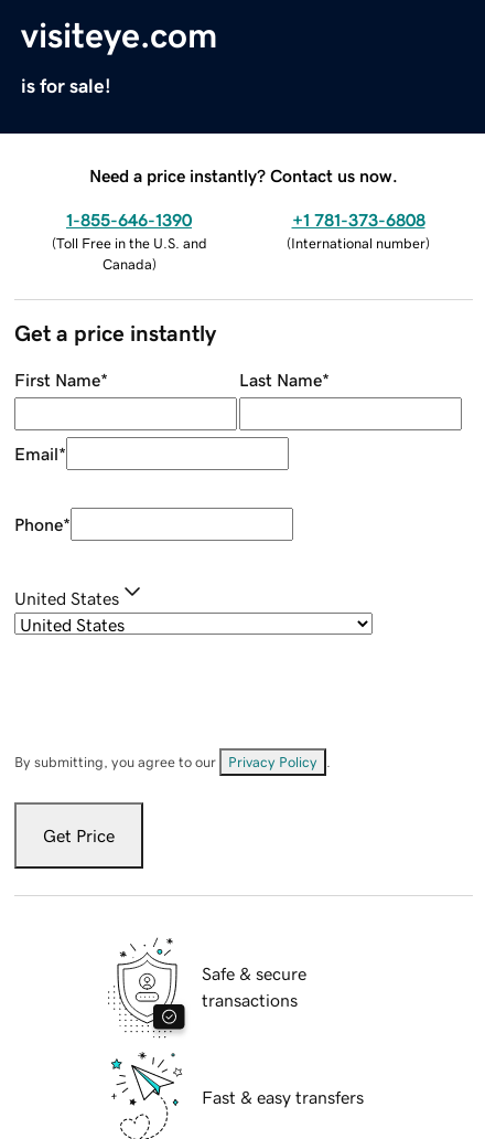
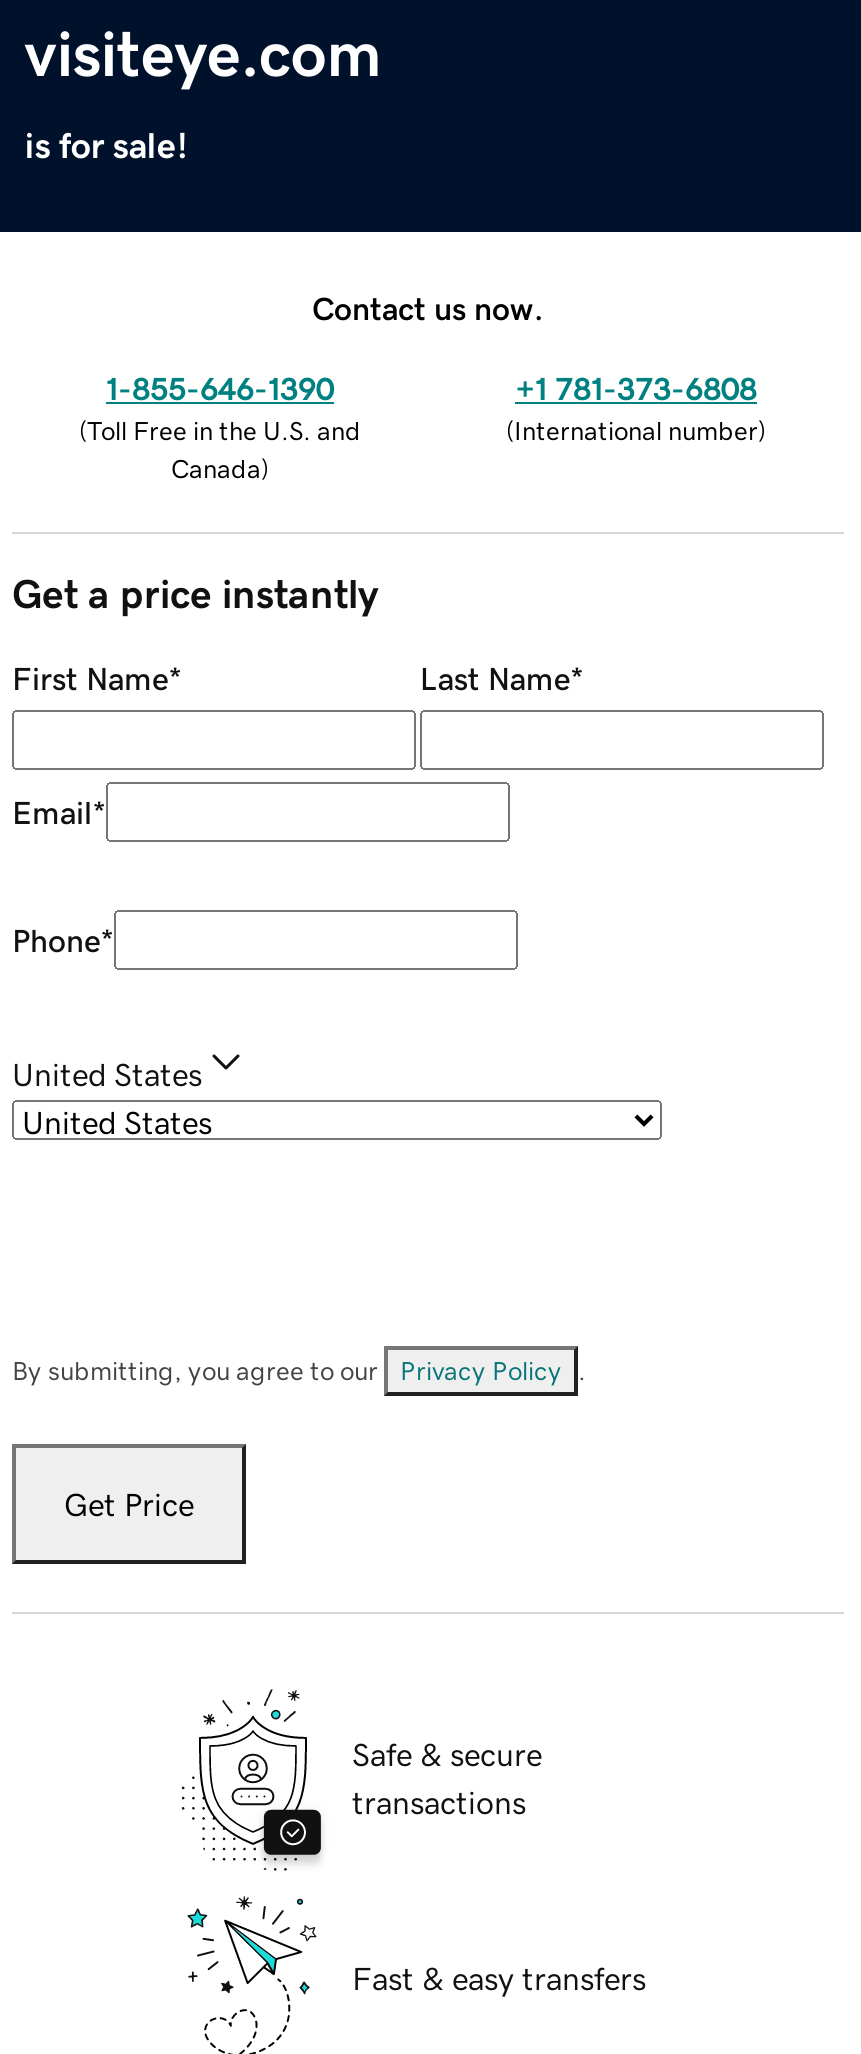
- Need a price instantly? Contact us now.
+ Contact us now.
